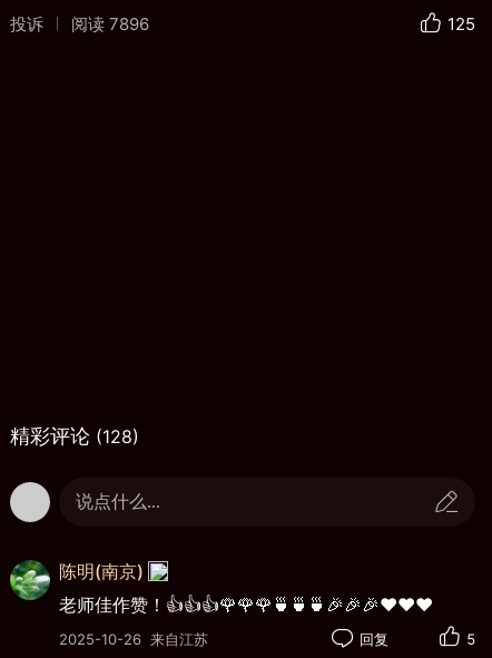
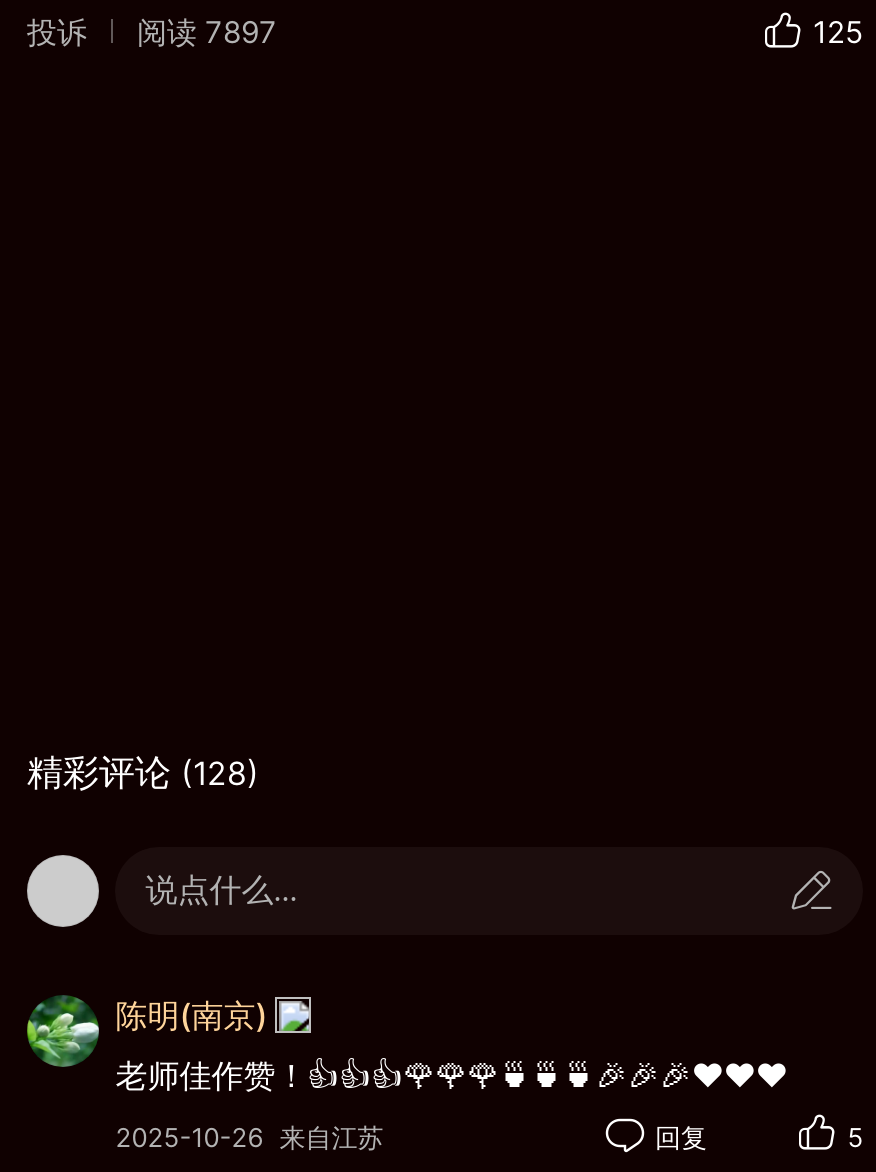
- 投诉 阅读 7896
+ 投诉 阅读 7897
